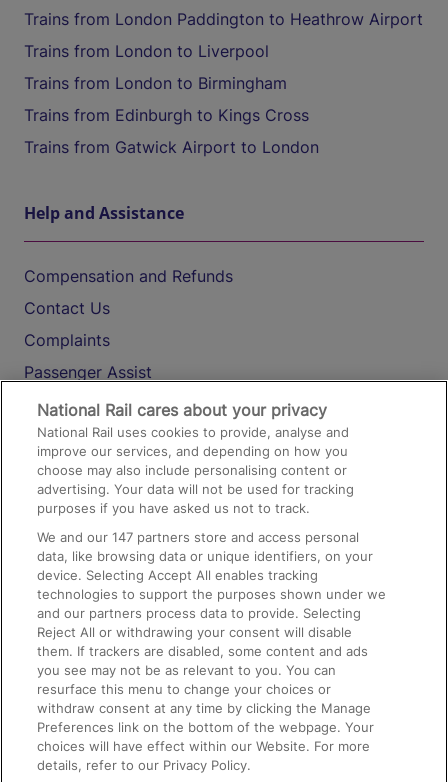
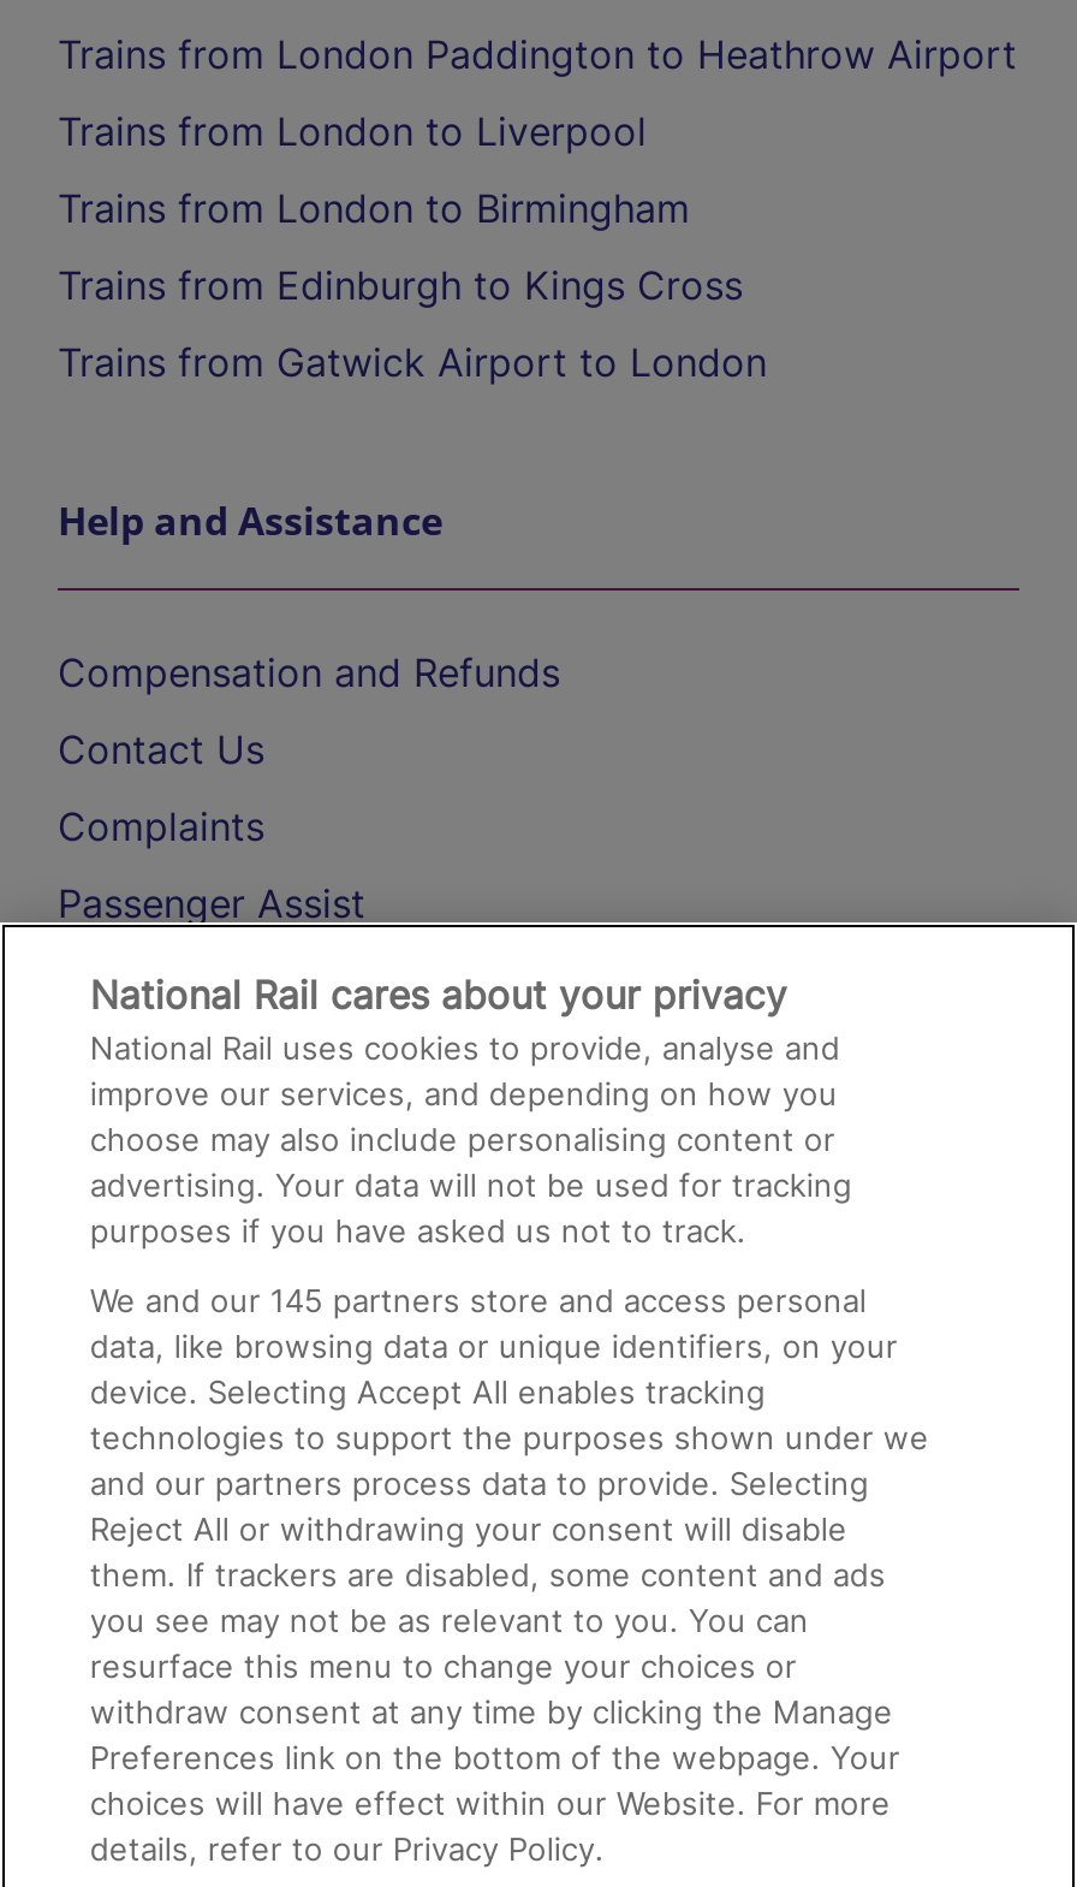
- We and our 147 partners store and access personal
+ We and our 145 partners store and access personal
